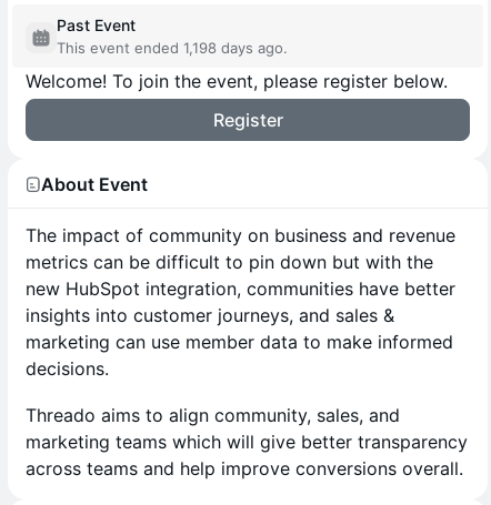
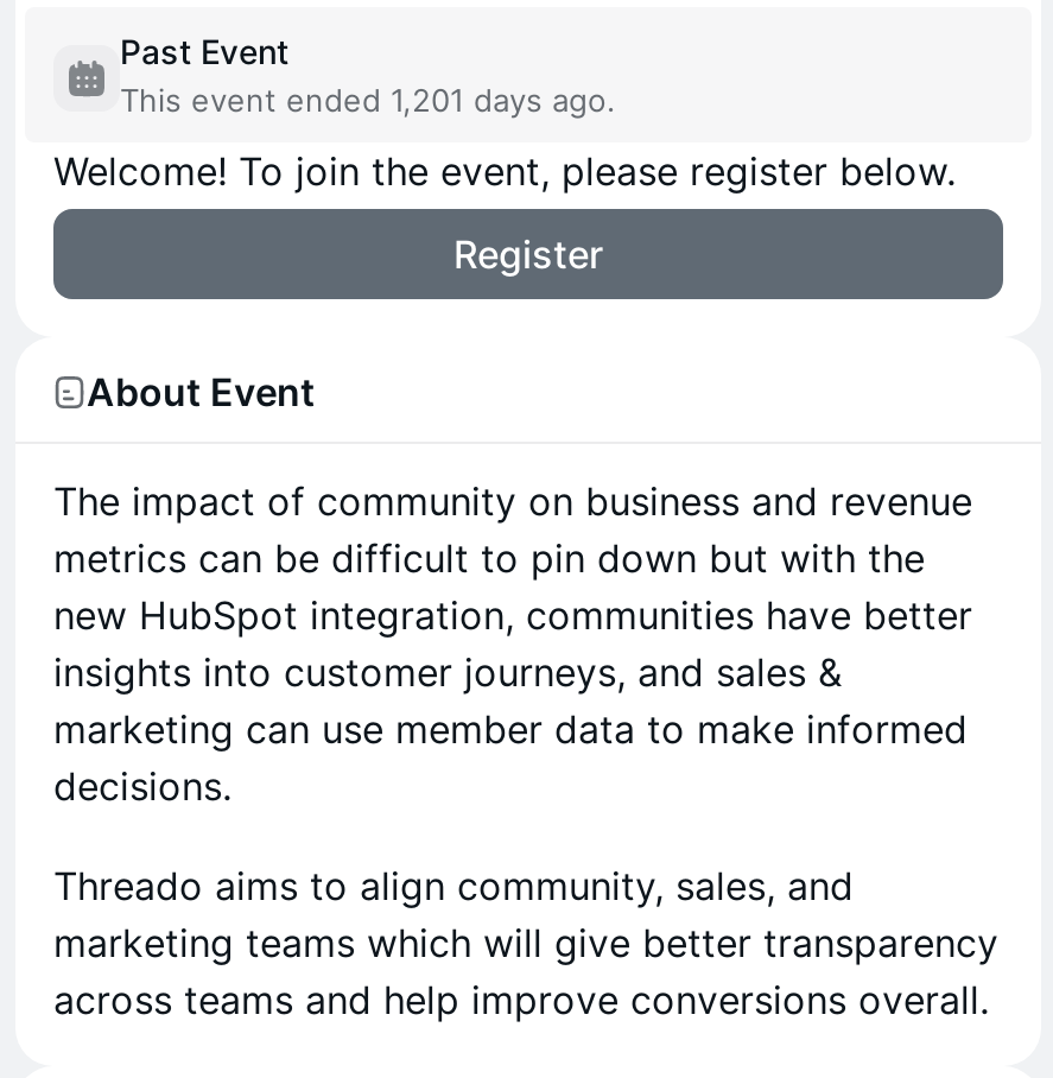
- This event ended 1,198 days ago.
+ This event ended 1,201 days ago.
